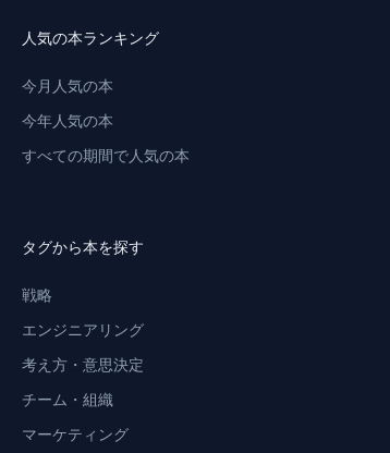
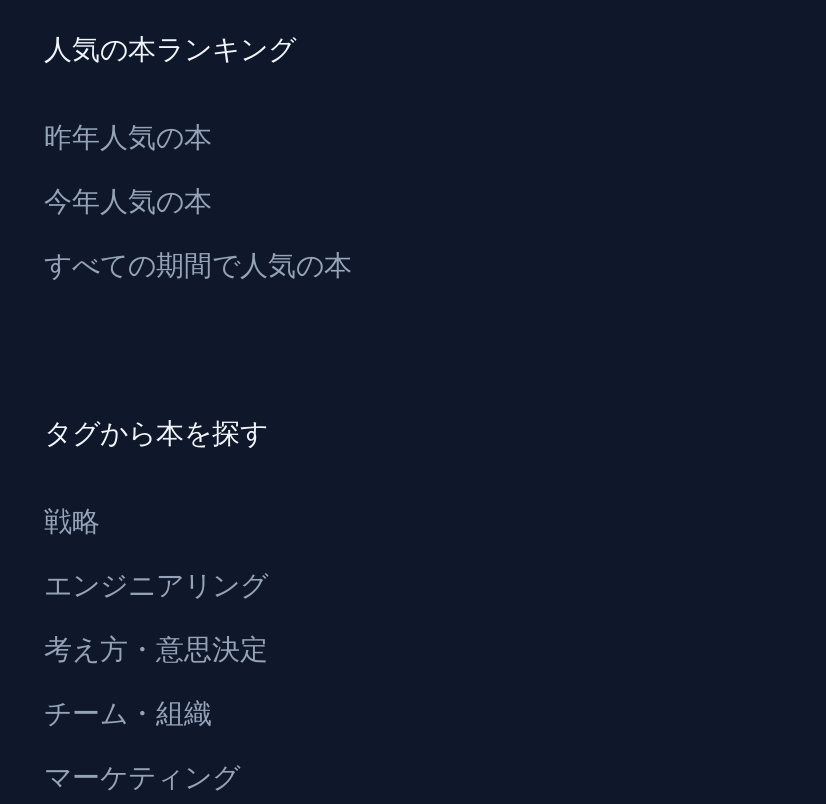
- 今月人気の本
+ 昨年人気の本
